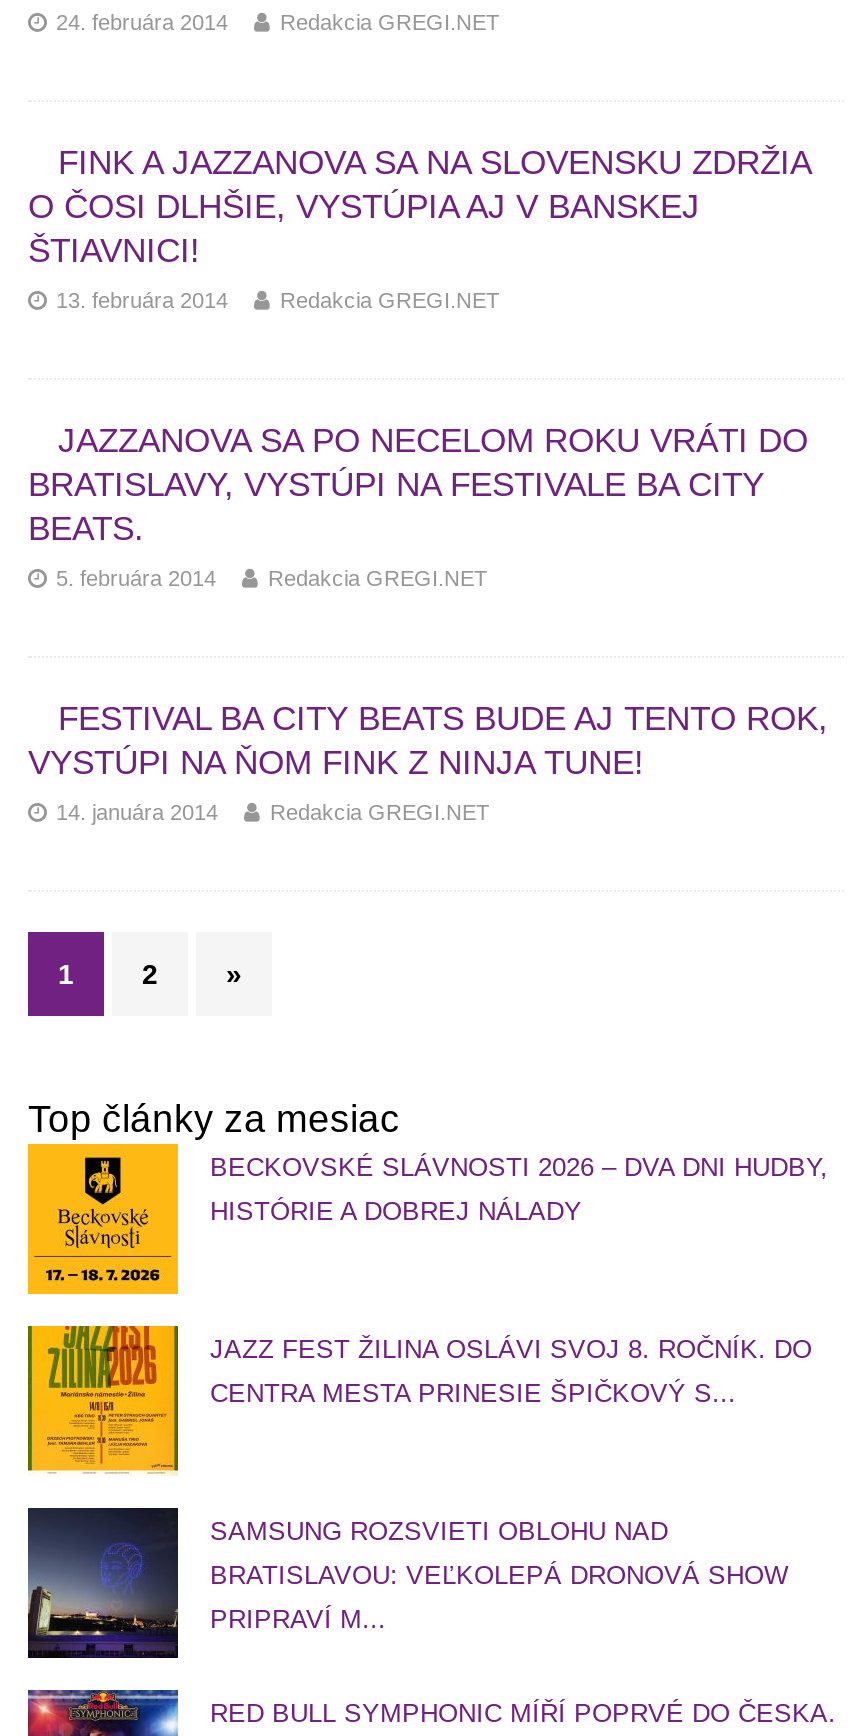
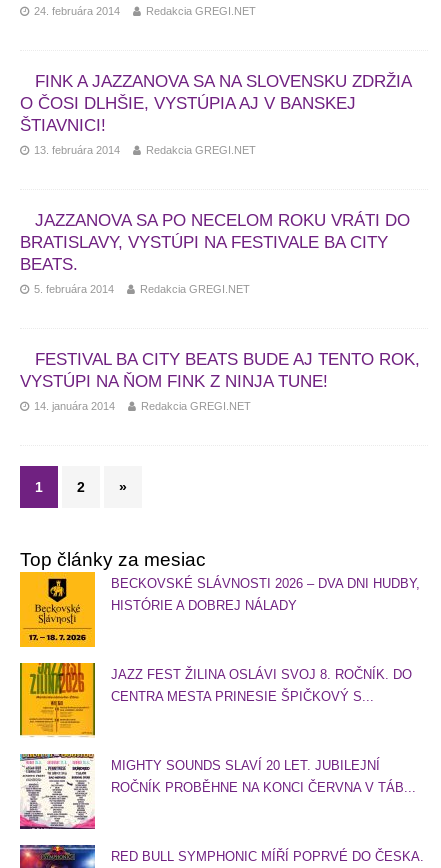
- [image]
- SAMSUNG ROZSVIETI OBLOHU NAD
- BRATISLAVOU: VEĽKOLEPÁ DRONOVÁ SHOW
- PRIPRAVÍ M...
+ [image]
+ MIGHTY SOUNDS SLAVÍ 20 LET. JUBILEJNÍ
+ ROČNÍK PROBĚHNE NA KONCI ČERVNA V TÁB...
